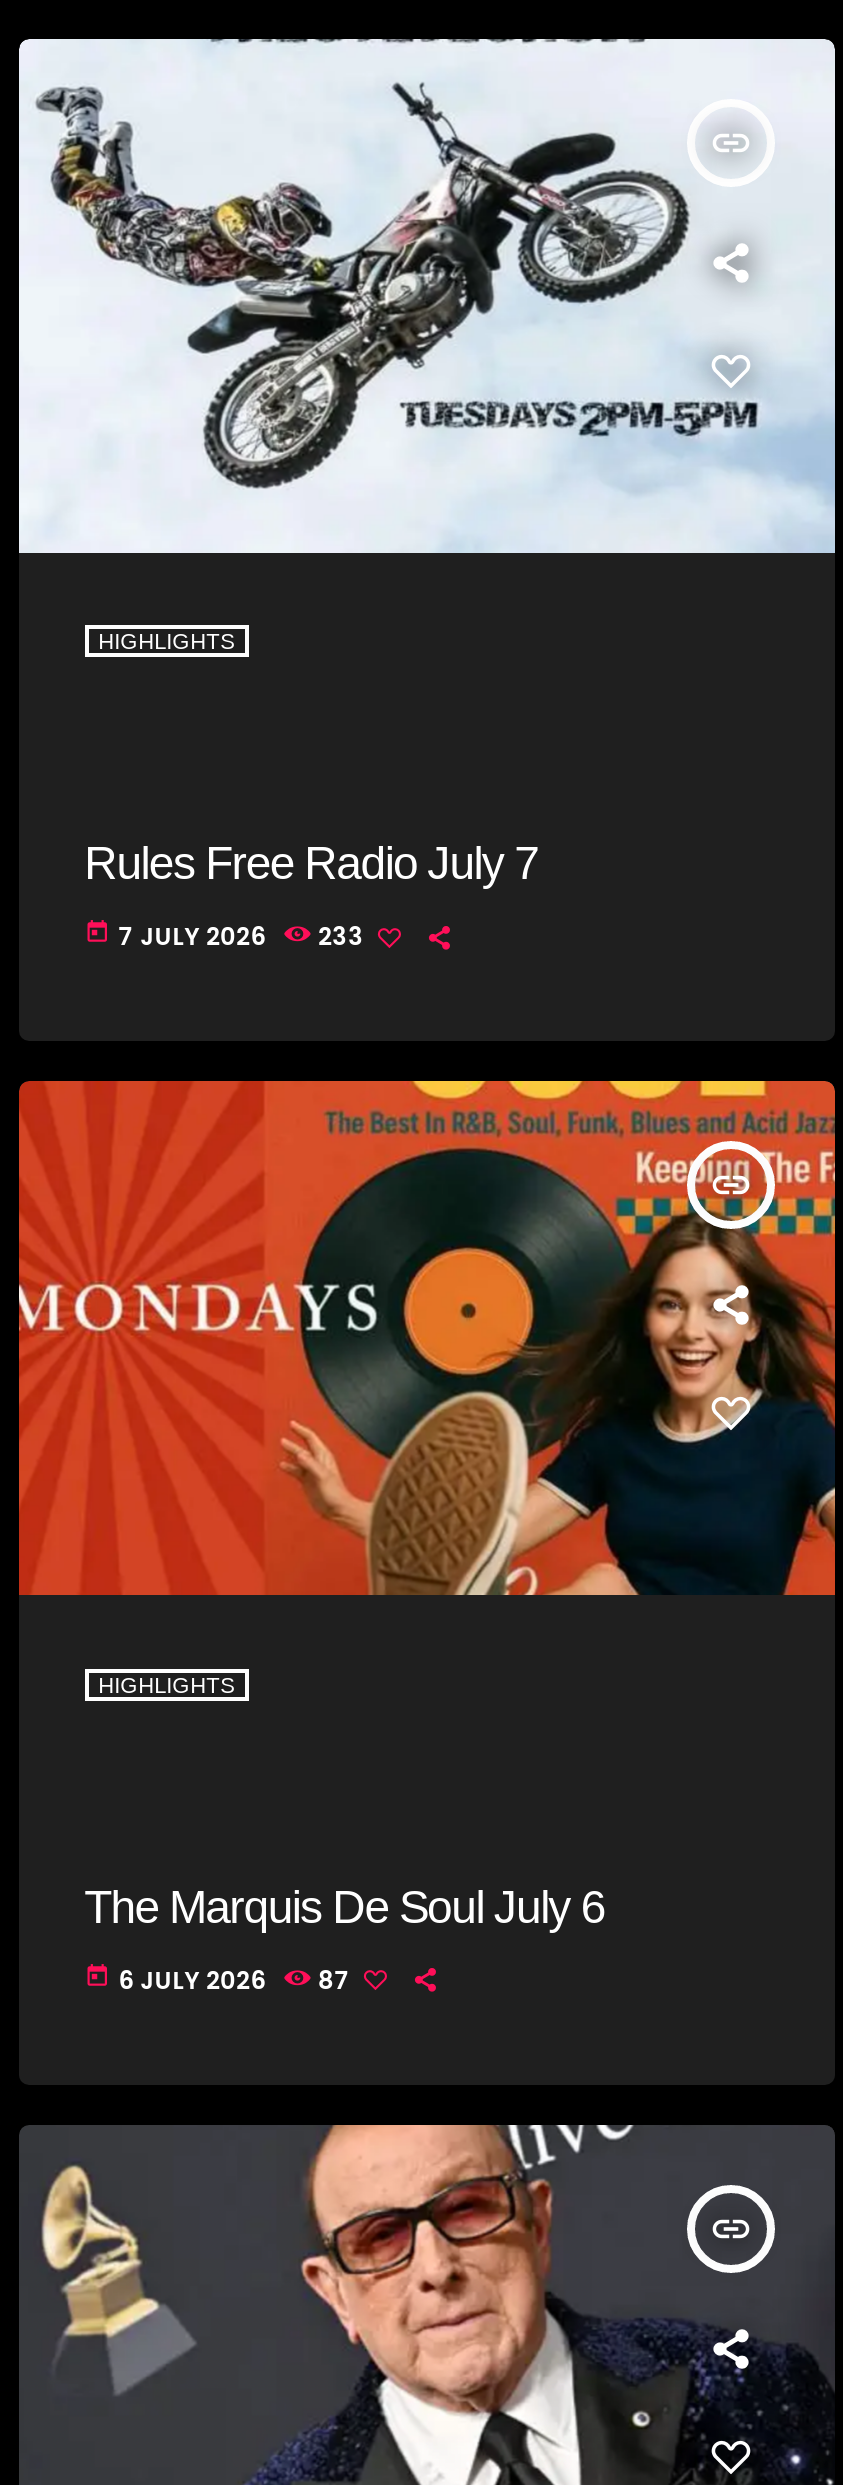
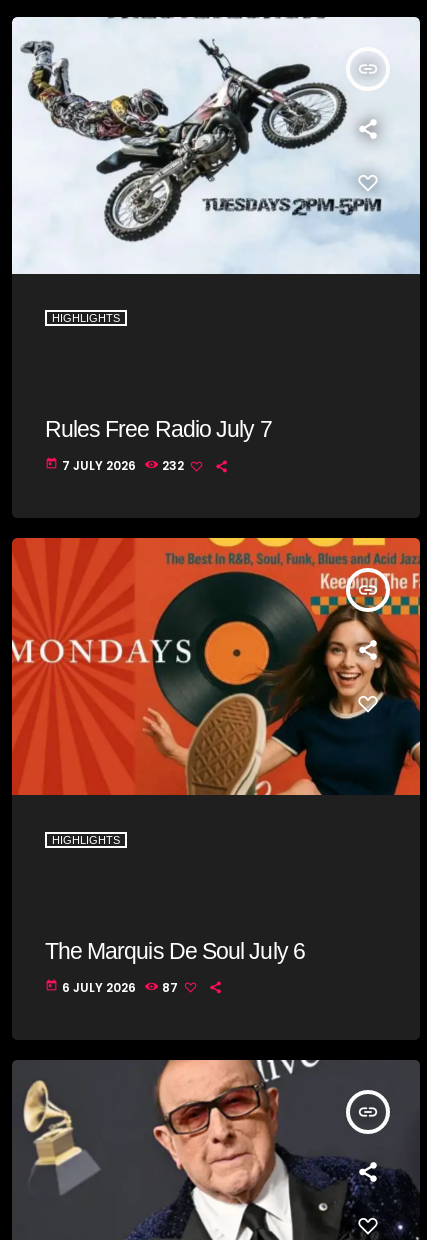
- 233
+ 232
